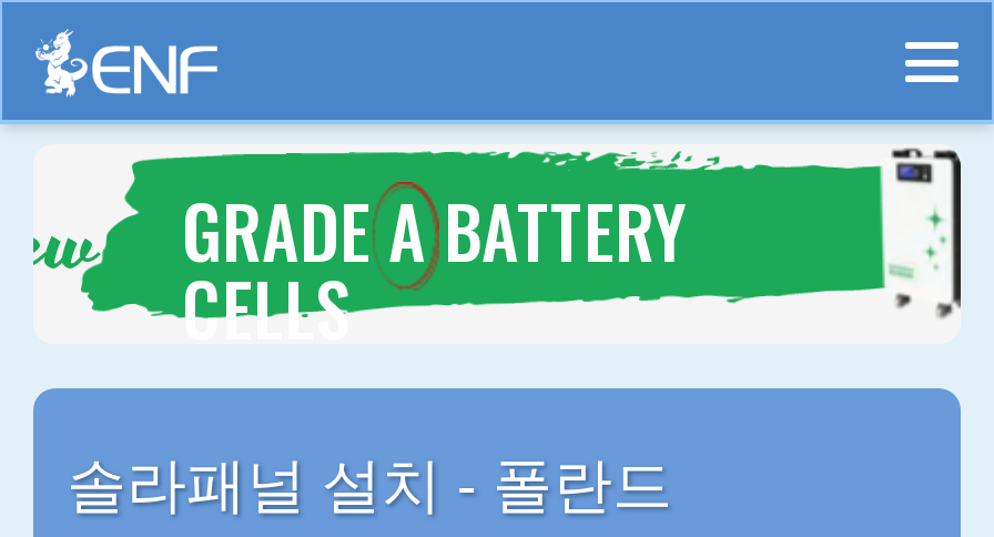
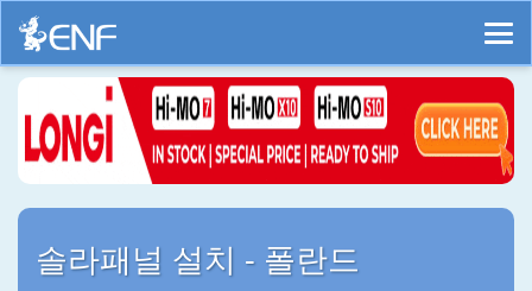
- [image]
+ [image]
